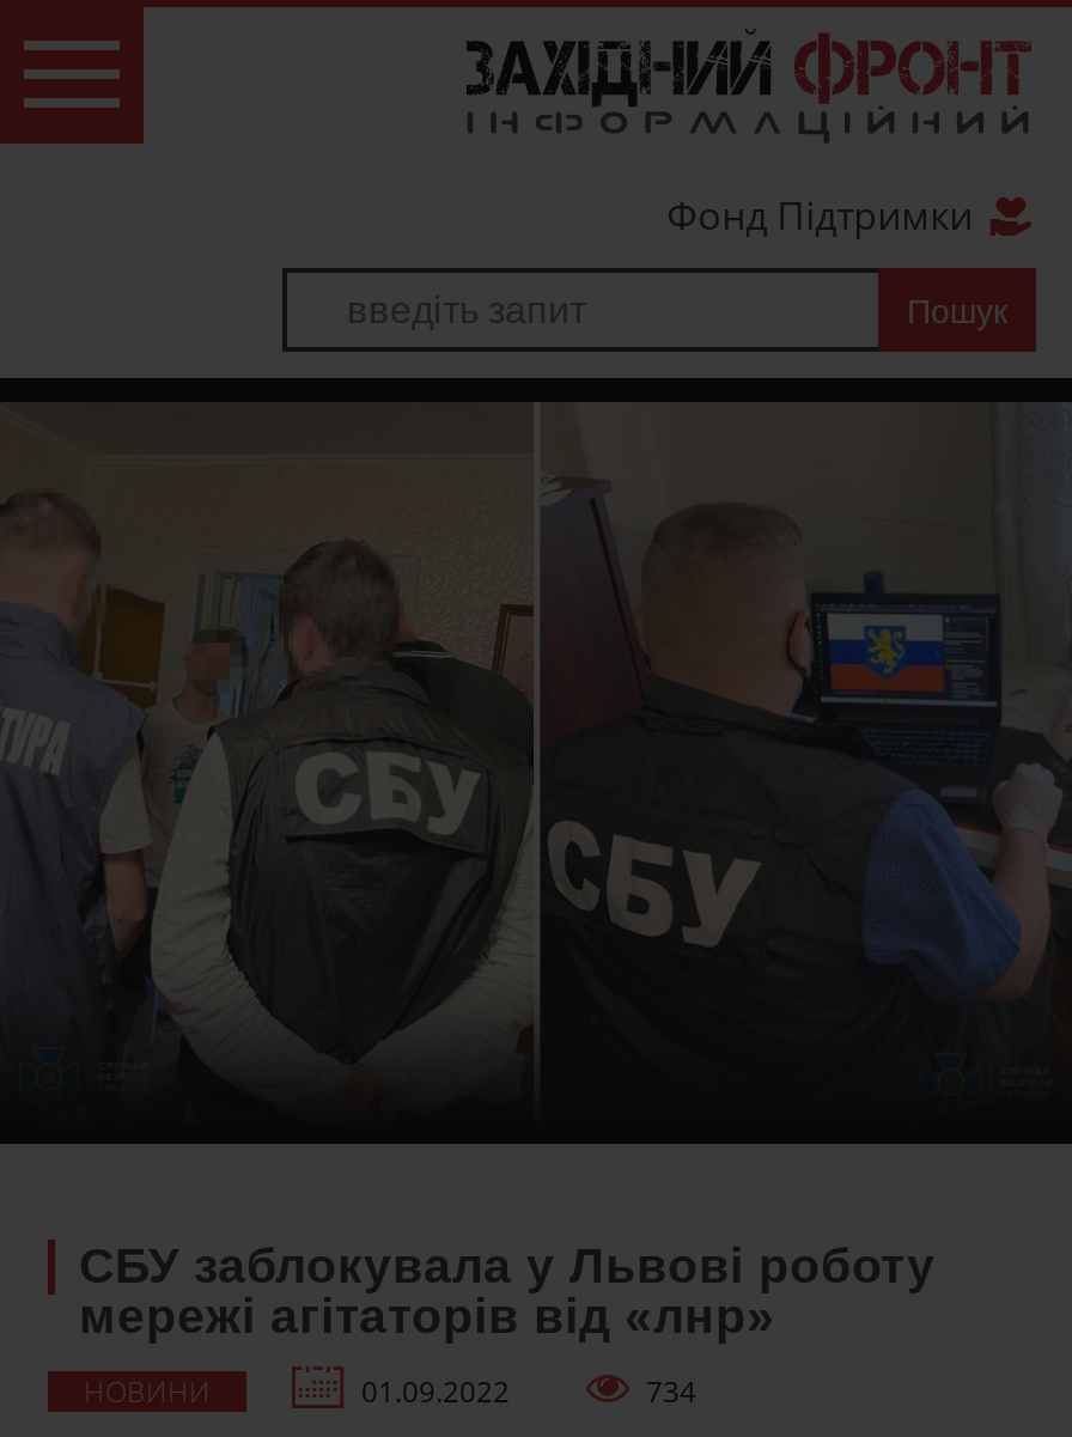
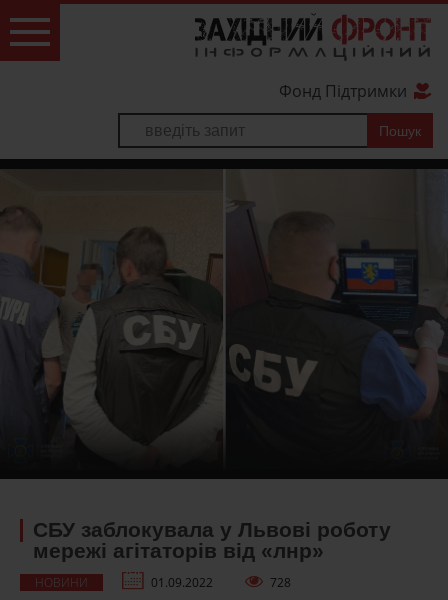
- 734
+ 728
